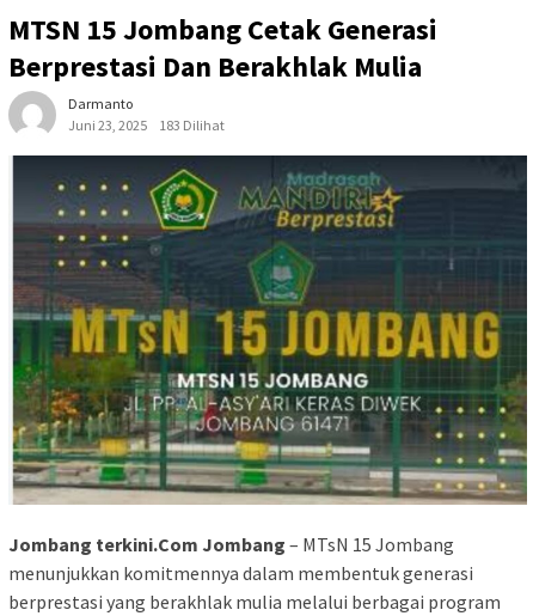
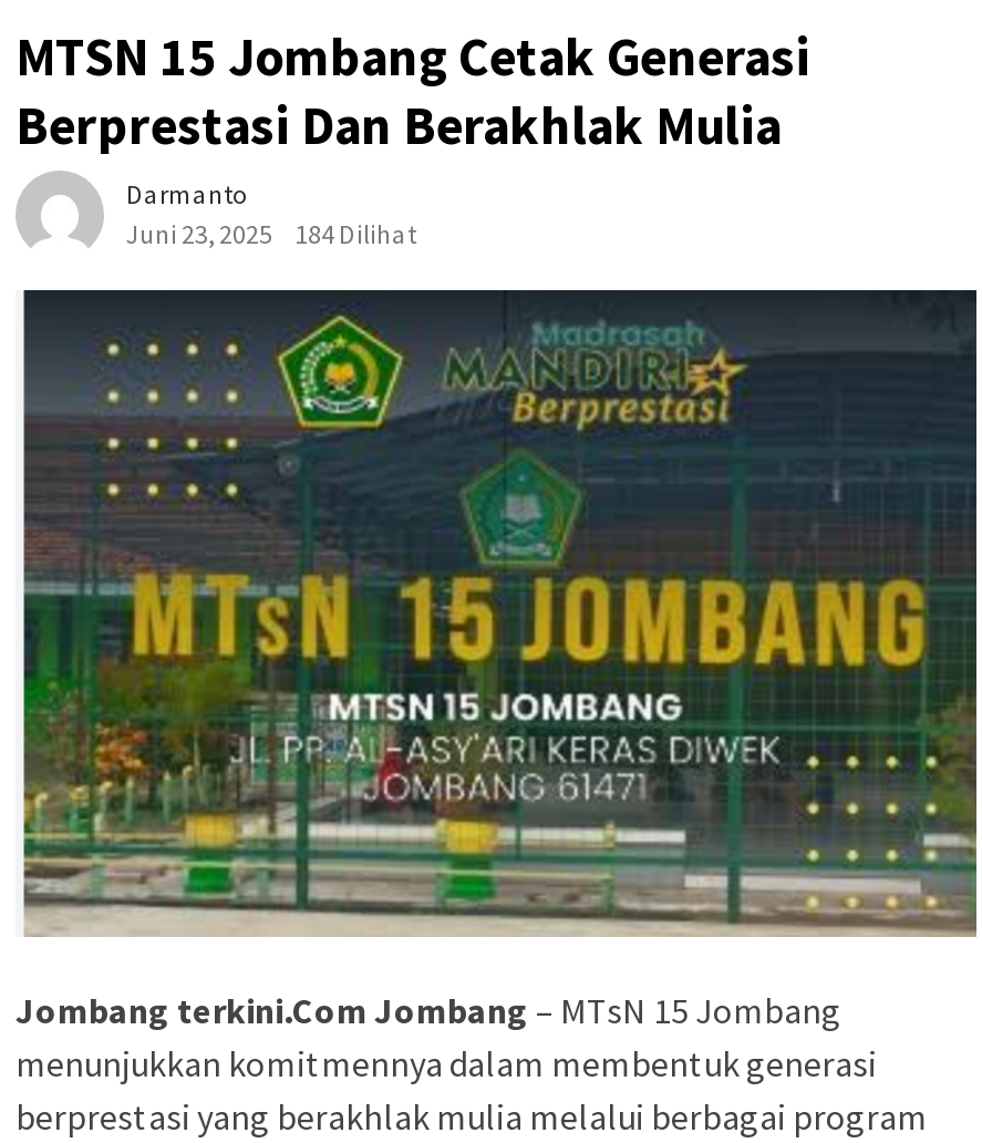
- Juni 23, 2025 183 Dilihat
+ Juni 23, 2025 184 Dilihat
